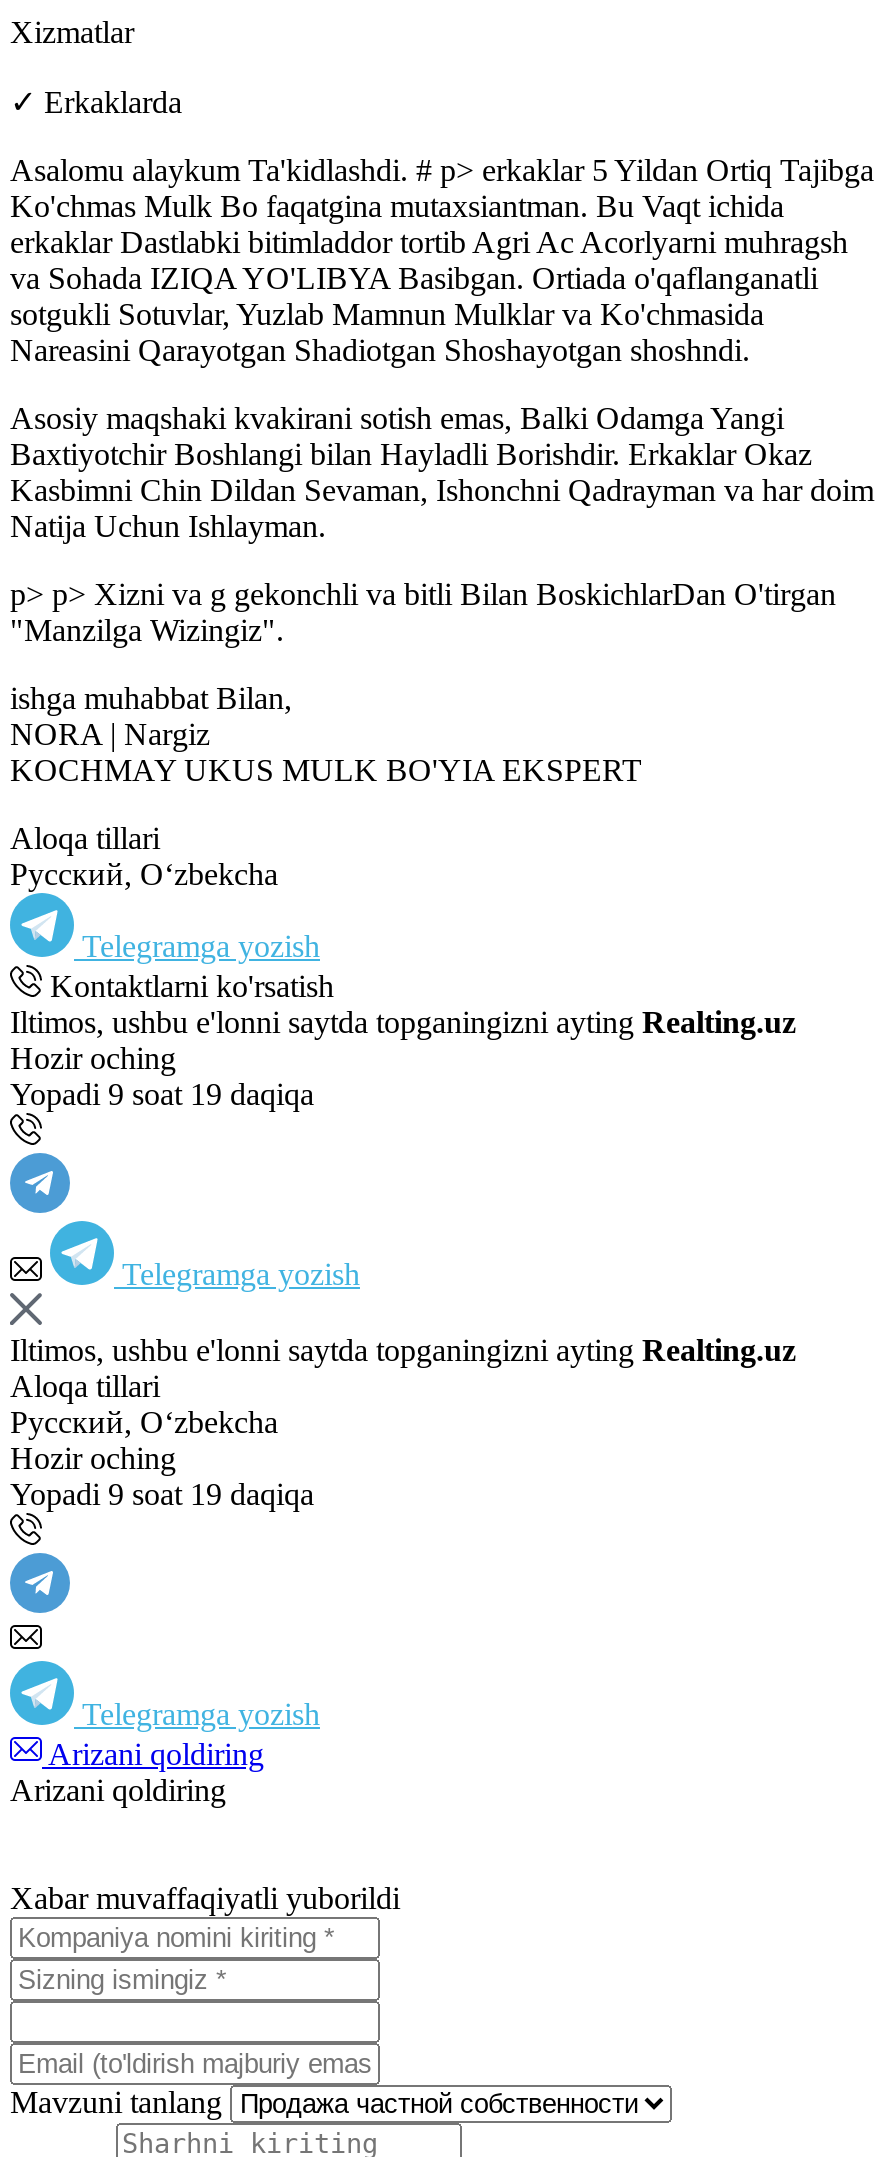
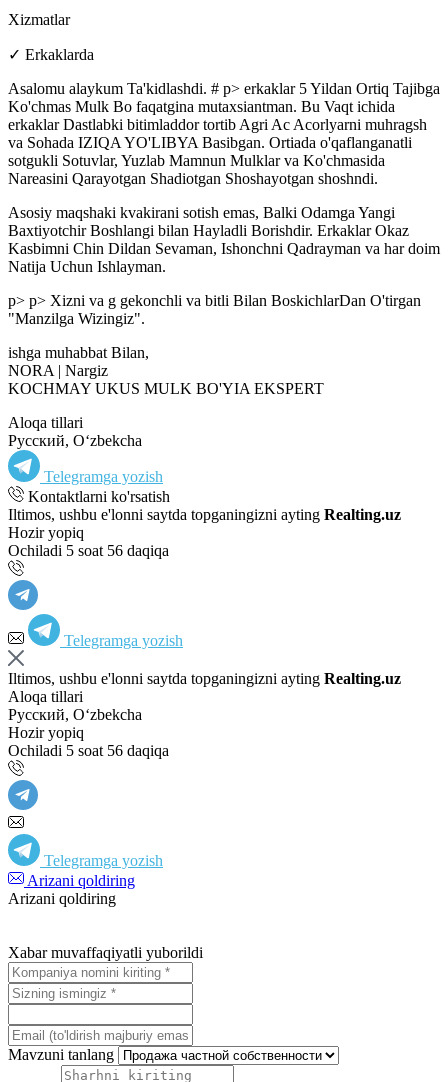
- Hozir oching
+ Hozir yopiq

- Yopadi 9 soat 19 daqiqa
+ Ochiladi 5 soat 56 daqiqa

- Hozir oching
+ Hozir yopiq

- Yopadi 9 soat 19 daqiqa
+ Ochiladi 5 soat 56 daqiqa
